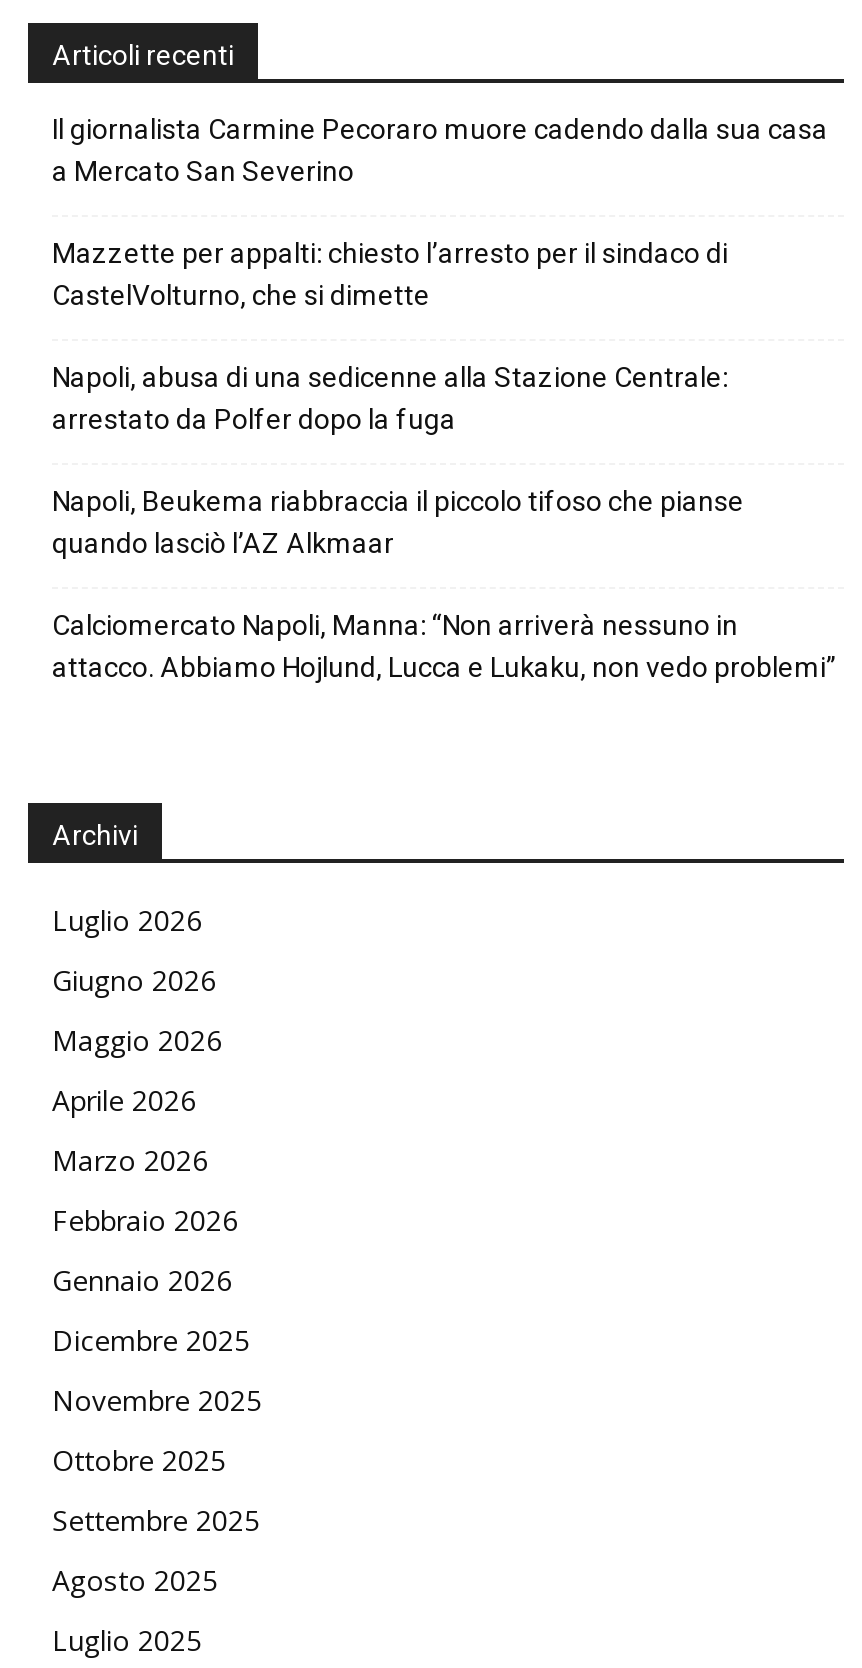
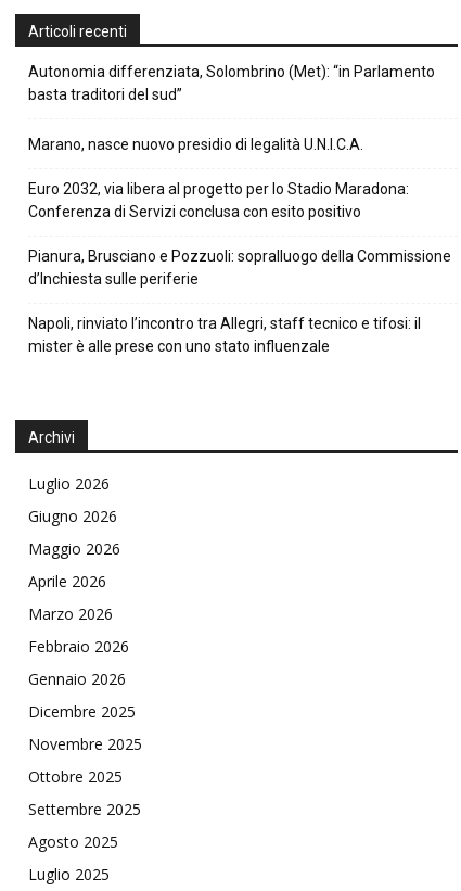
- Il giornalista Carmine Pecoraro muore cadendo dalla sua casa
- a Mercato San Severino
+ Autonomia differenziata, Solombrino (Met): “in Parlamento
+ basta traditori del sud”

- Mazzette per appalti: chiesto l’arresto per il sindaco di
- CastelVolturno, che si dimette
+ Marano, nasce nuovo presidio di legalità U.N.I.C.A.

- Napoli, abusa di una sedicenne alla Stazione Centrale:
- arrestato da Polfer dopo la fuga
+ Euro 2032, via libera al progetto per lo Stadio Maradona:
+ Conferenza di Servizi conclusa con esito positivo

- Napoli, Beukema riabbraccia il piccolo tifoso che pianse
- quando lasciò l’AZ Alkmaar
+ Pianura, Brusciano e Pozzuoli: sopralluogo della Commissione
+ d’Inchiesta sulle periferie

- Calciomercato Napoli, Manna: “Non arriverà nessuno in
- attacco. Abbiamo Hojlund, Lucca e Lukaku, non vedo problemi”
+ Napoli, rinviato l’incontro tra Allegri, staff tecnico e tifosi: il
+ mister è alle prese con uno stato influenzale
